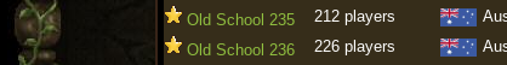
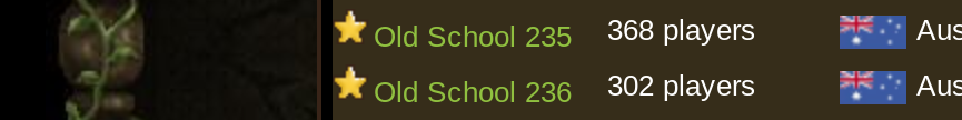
- Old School 235 212 players
+ Old School 235 368 players

- Old School 236 226 players
+ Old School 236 302 players
